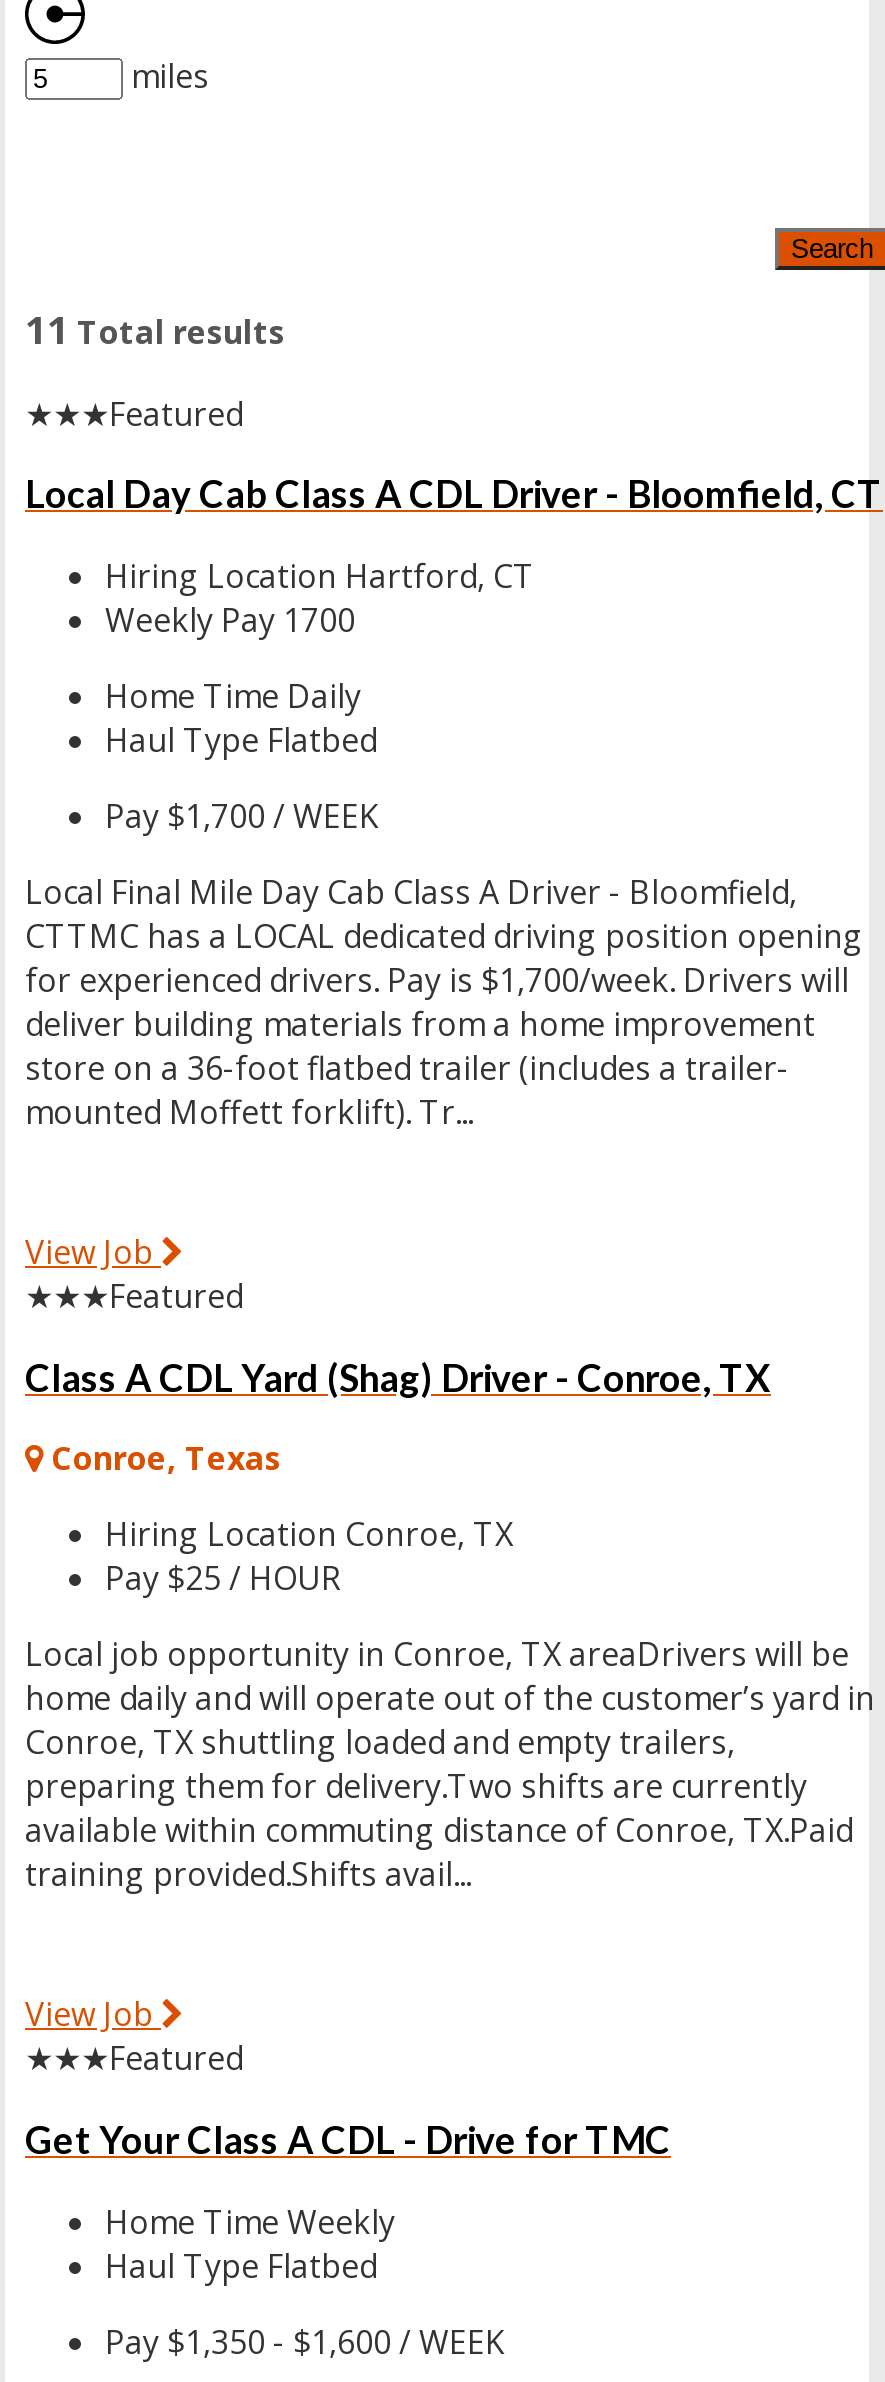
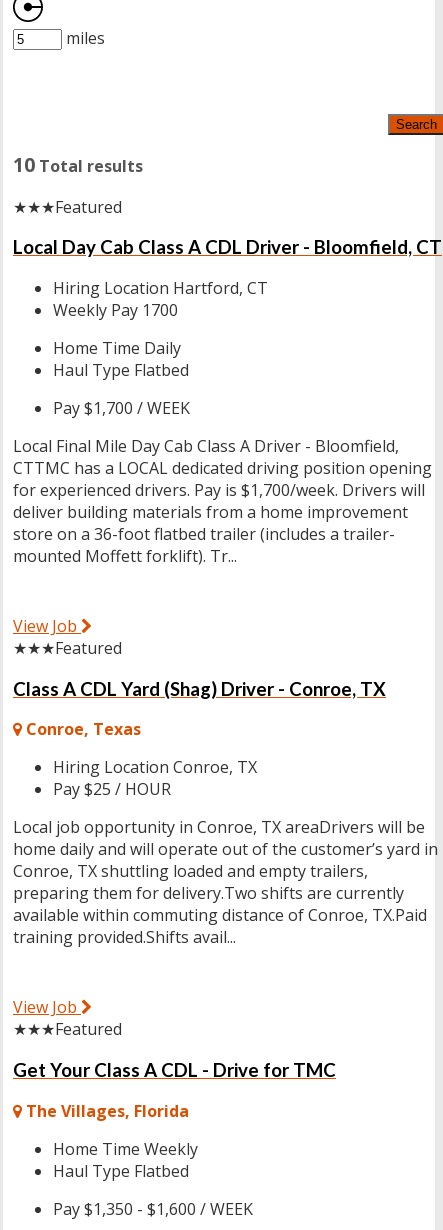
- 11 Total results
+ 10 Total results

+ The Villages, Florida
